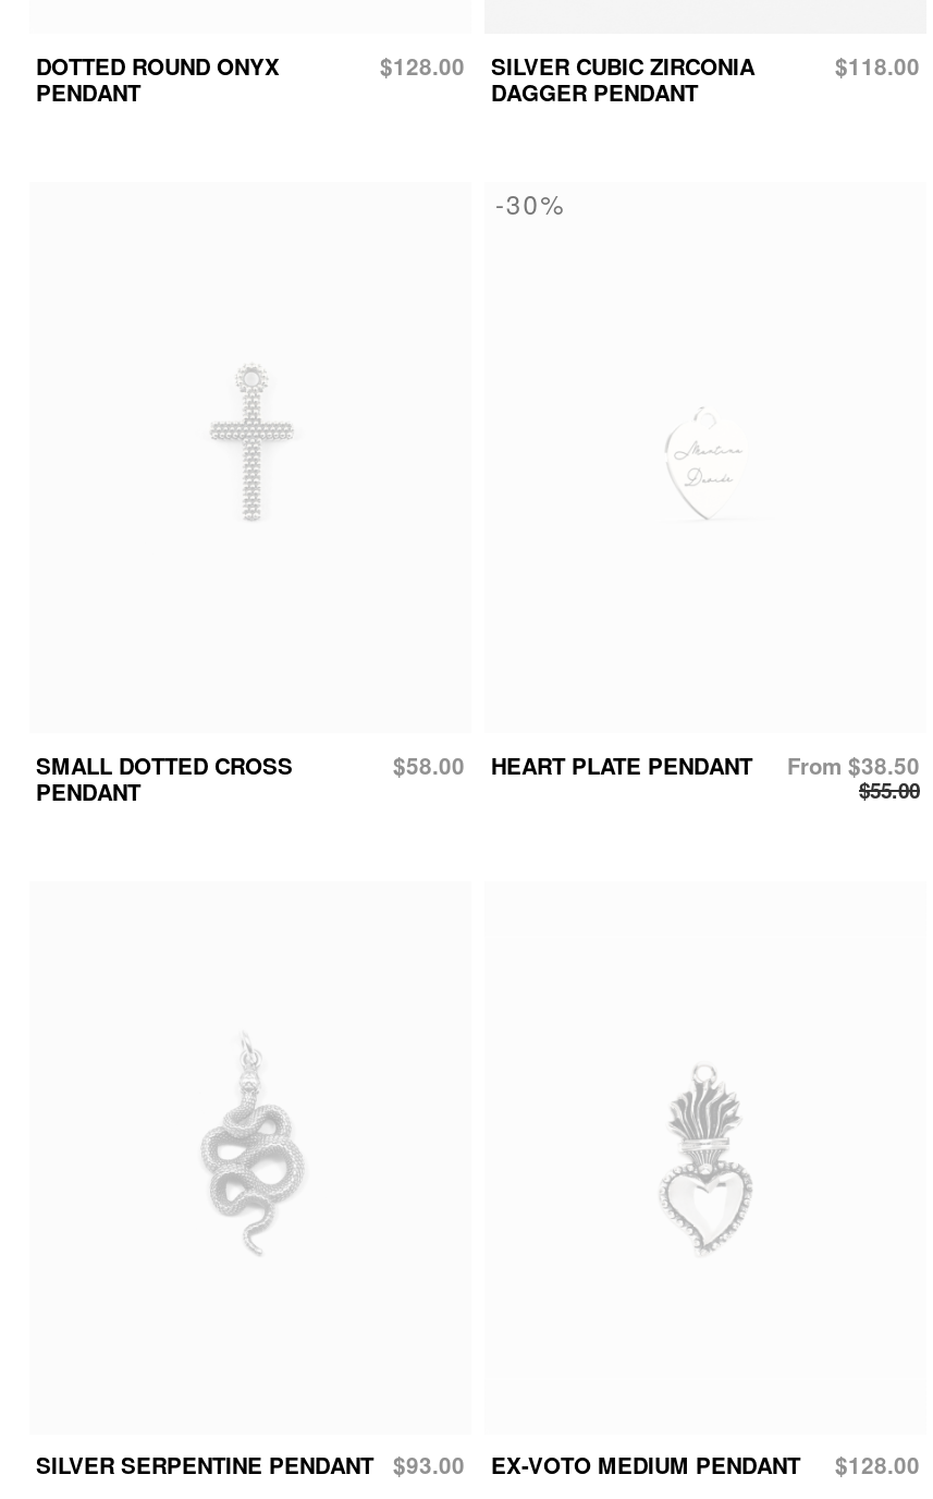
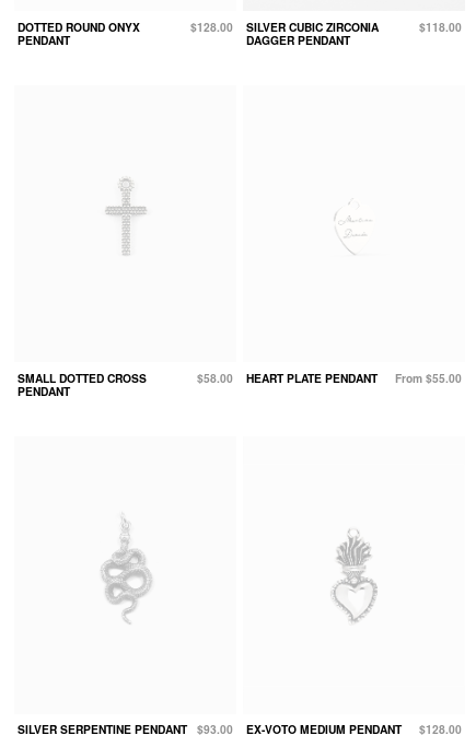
- -30%

- From $38.50
- $55.00
+ From $55.00
